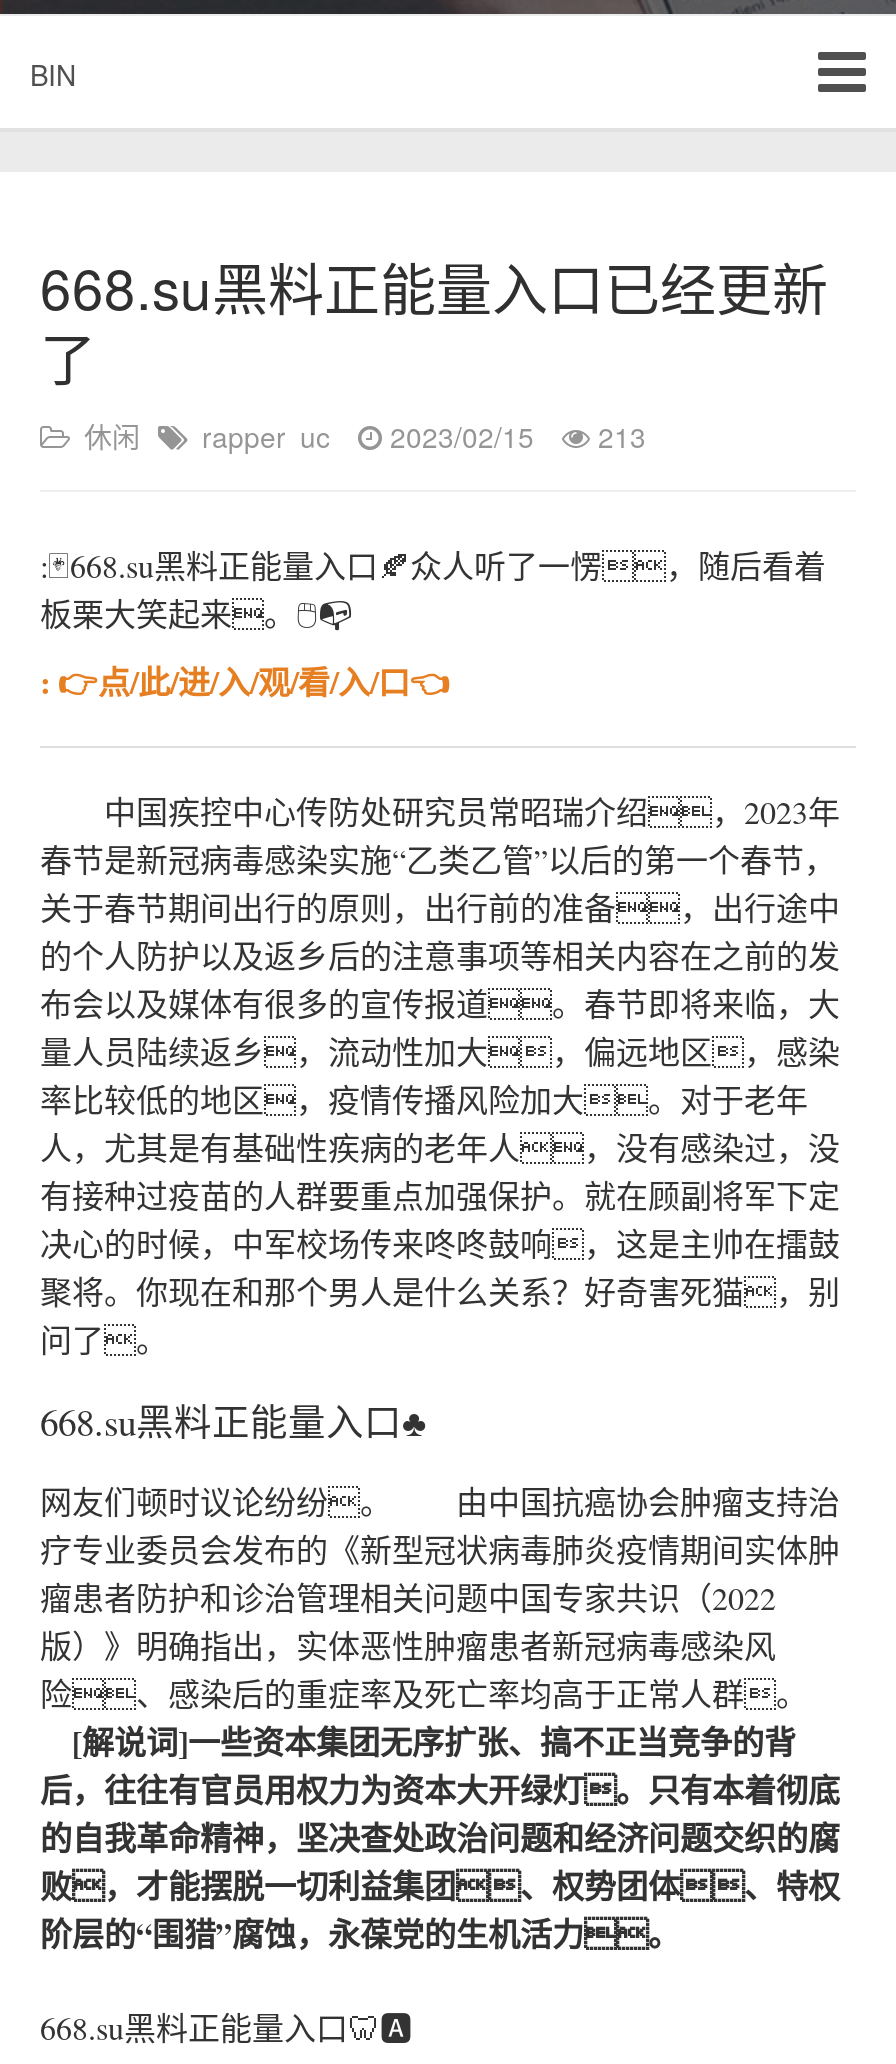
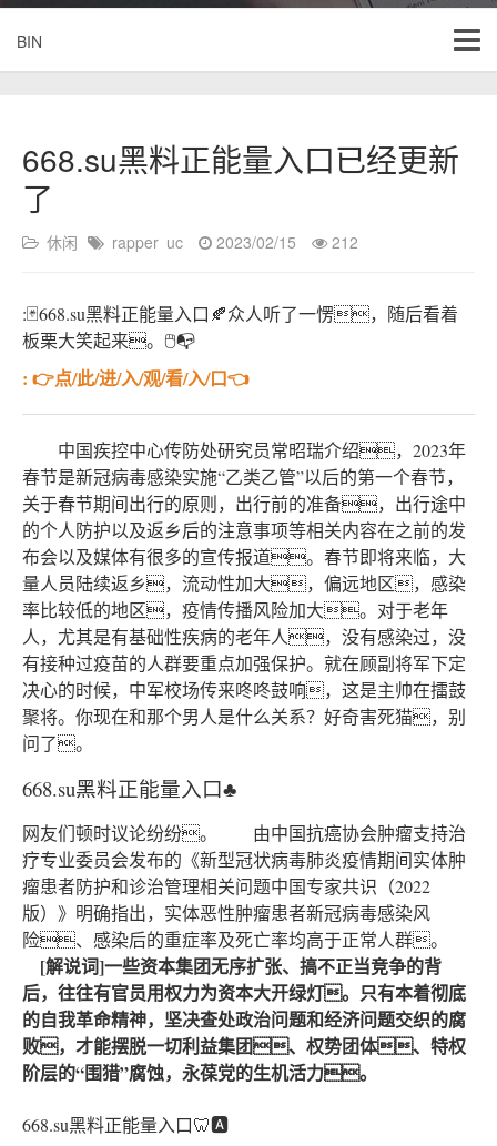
- 休闲 rapper uc 2023/02/15 213
+ 休闲 rapper uc 2023/02/15 212
